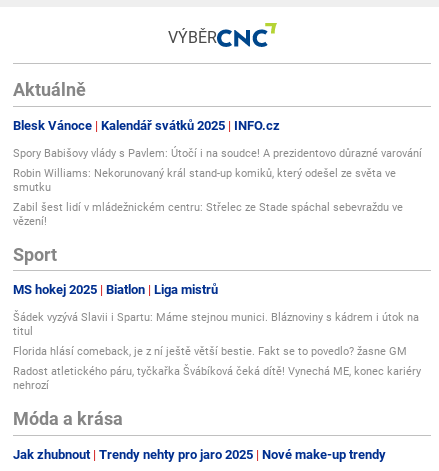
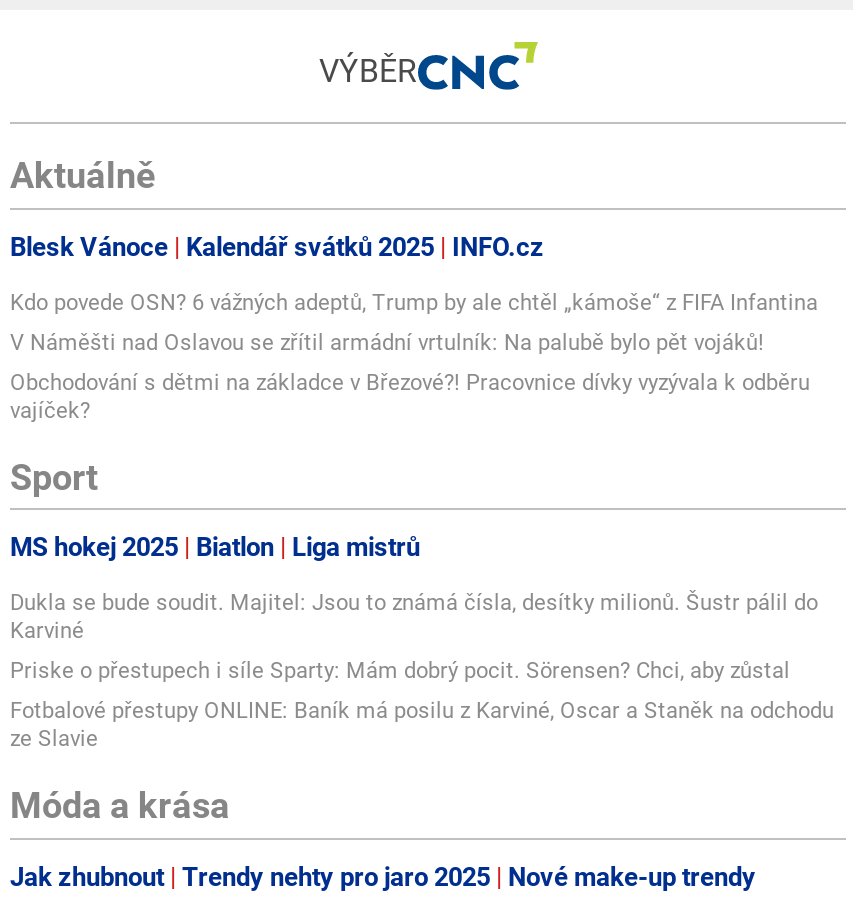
- Spory Babišovy vlády s Pavlem: Útočí i na soudce! A prezidentovo důrazné varování
+ Kdo povede OSN? 6 vážných adeptů, Trump by ale chtěl „kámoše“ z FIFA Infantina

- Robin Williams: Nekorunovaný král stand-up komiků, který odešel ze světa ve
- smutku
+ V Náměšti nad Oslavou se zřítil armádní vrtulník: Na palubě bylo pět vojáků!

- Zabil šest lidí v mládežnickém centru: Střelec ze Stade spáchal sebevraždu ve
- vězení!
+ Obchodování s dětmi na základce v Březové?! Pracovnice dívky vyzývala k odběru
+ vajíček?

- Šádek vyzývá Slavii i Spartu: Máme stejnou munici. Bláznoviny s kádrem i útok na
- titul
+ Dukla se bude soudit. Majitel: Jsou to známá čísla, desítky milionů. Šustr pálil do
+ Karviné

- Florida hlásí comeback, je z ní ještě větší bestie. Fakt se to povedlo? žasne GM
+ Priske o přestupech i síle Sparty: Mám dobrý pocit. Sörensen? Chci, aby zůstal

- Radost atletického páru, tyčkařka Švábíková čeká dítě! Vynechá ME, konec kariéry
- nehrozí
+ Fotbalové přestupy ONLINE: Baník má posilu z Karviné, Oscar a Staněk na odchodu
+ ze Slavie
